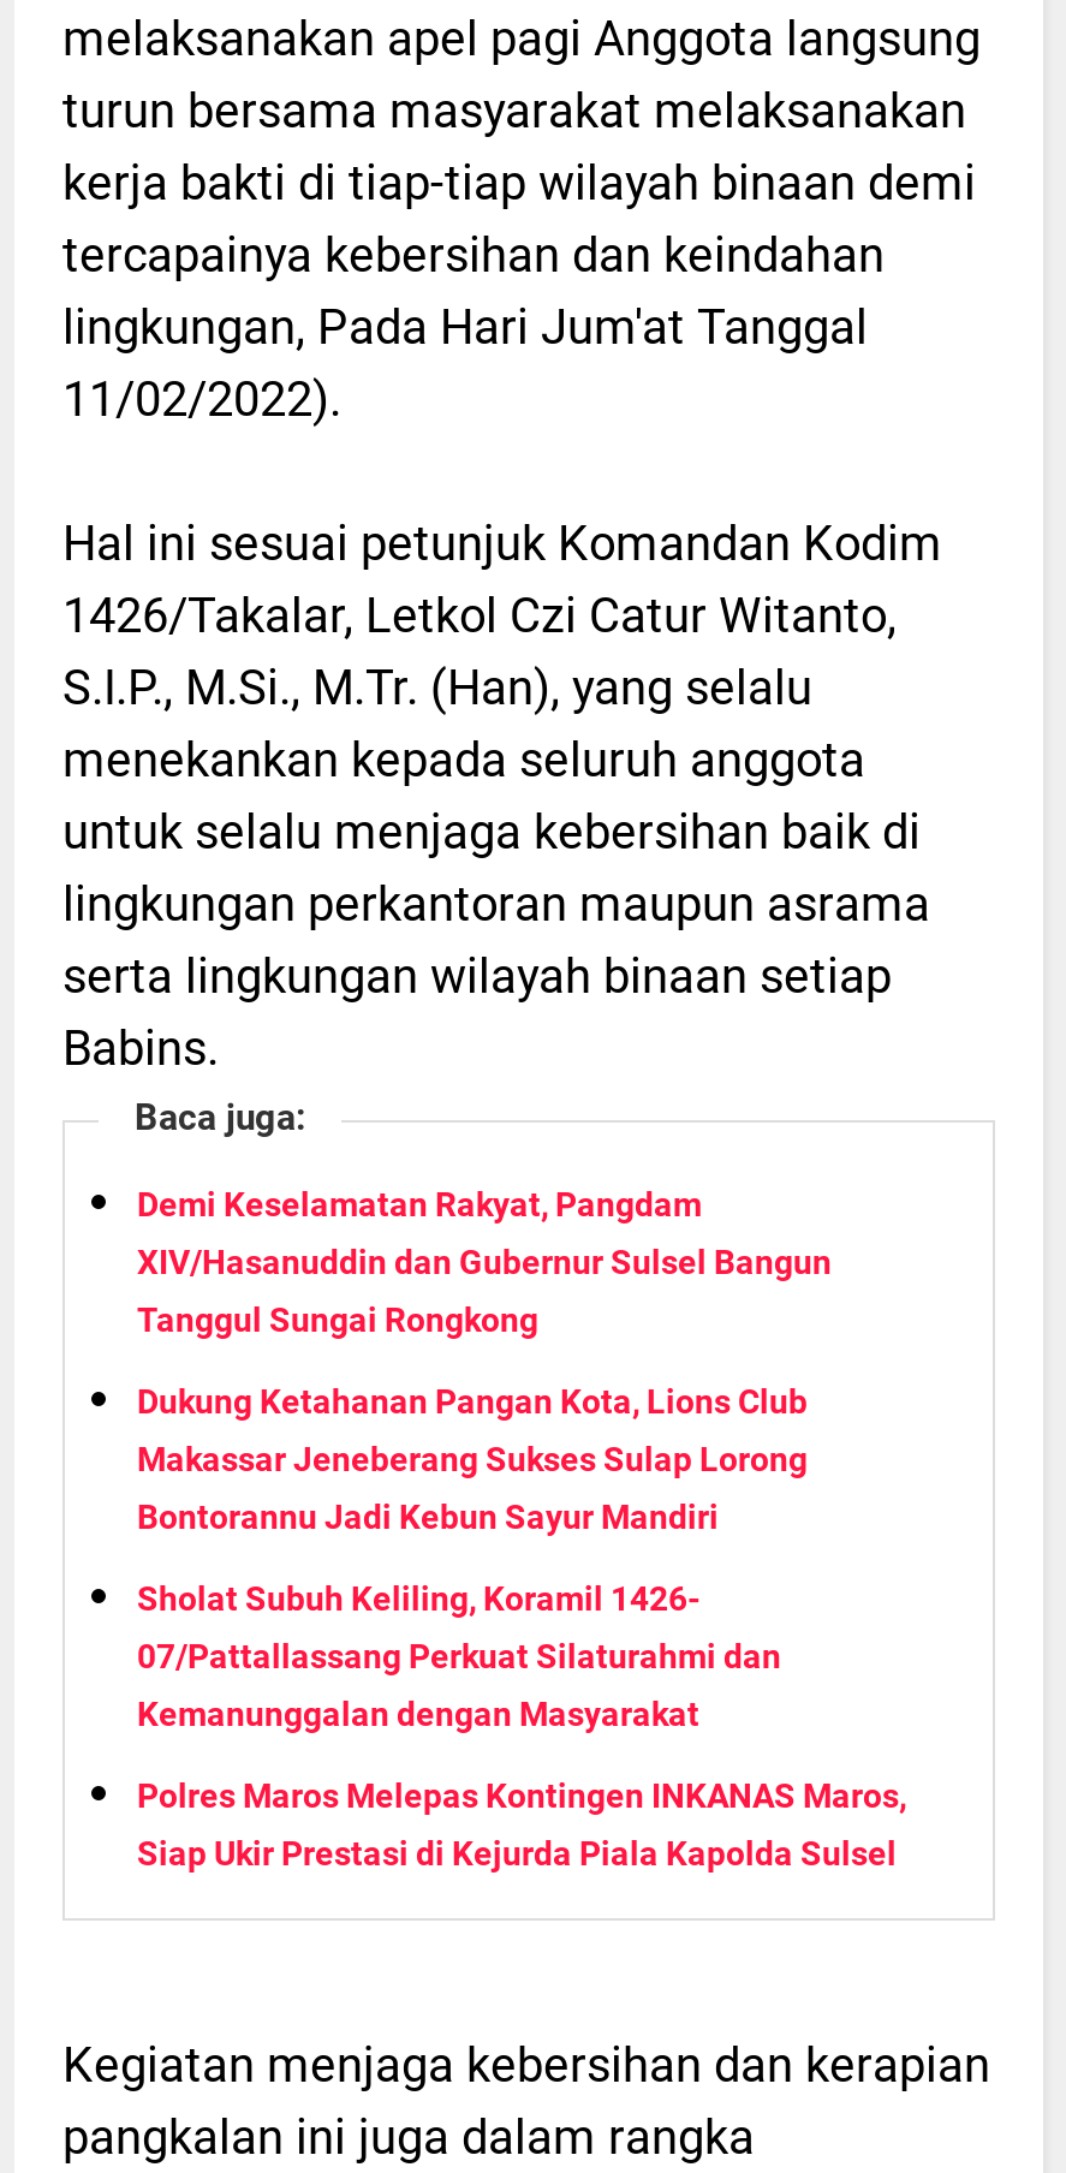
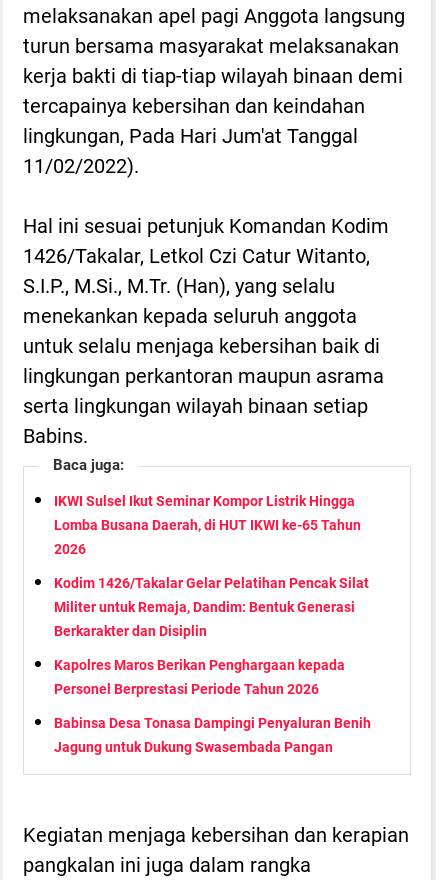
- Demi Keselamatan Rakyat, Pangdam
- XIV/Hasanuddin dan Gubernur Sulsel Bangun
- Tanggul Sungai Rongkong
- Dukung Ketahanan Pangan Kota, Lions Club
- Makassar Jeneberang Sukses Sulap Lorong
- Bontorannu Jadi Kebun Sayur Mandiri
- Sholat Subuh Keliling, Koramil 1426-
- 07/Pattallassang Perkuat Silaturahmi dan
- Kemanunggalan dengan Masyarakat
- Polres Maros Melepas Kontingen INKANAS Maros,
- Siap Ukir Prestasi di Kejurda Piala Kapolda Sulsel
+ IKWI Sulsel Ikut Seminar Kompor Listrik Hingga
+ Lomba Busana Daerah, di HUT IKWI ke-65 Tahun
+ 2026
+ Kodim 1426/Takalar Gelar Pelatihan Pencak Silat
+ Militer untuk Remaja, Dandim: Bentuk Generasi
+ Berkarakter dan Disiplin
+ Kapolres Maros Berikan Penghargaan kepada
+ Personel Berprestasi Periode Tahun 2026
+ Babinsa Desa Tonasa Dampingi Penyaluran Benih
+ Jagung untuk Dukung Swasembada Pangan
